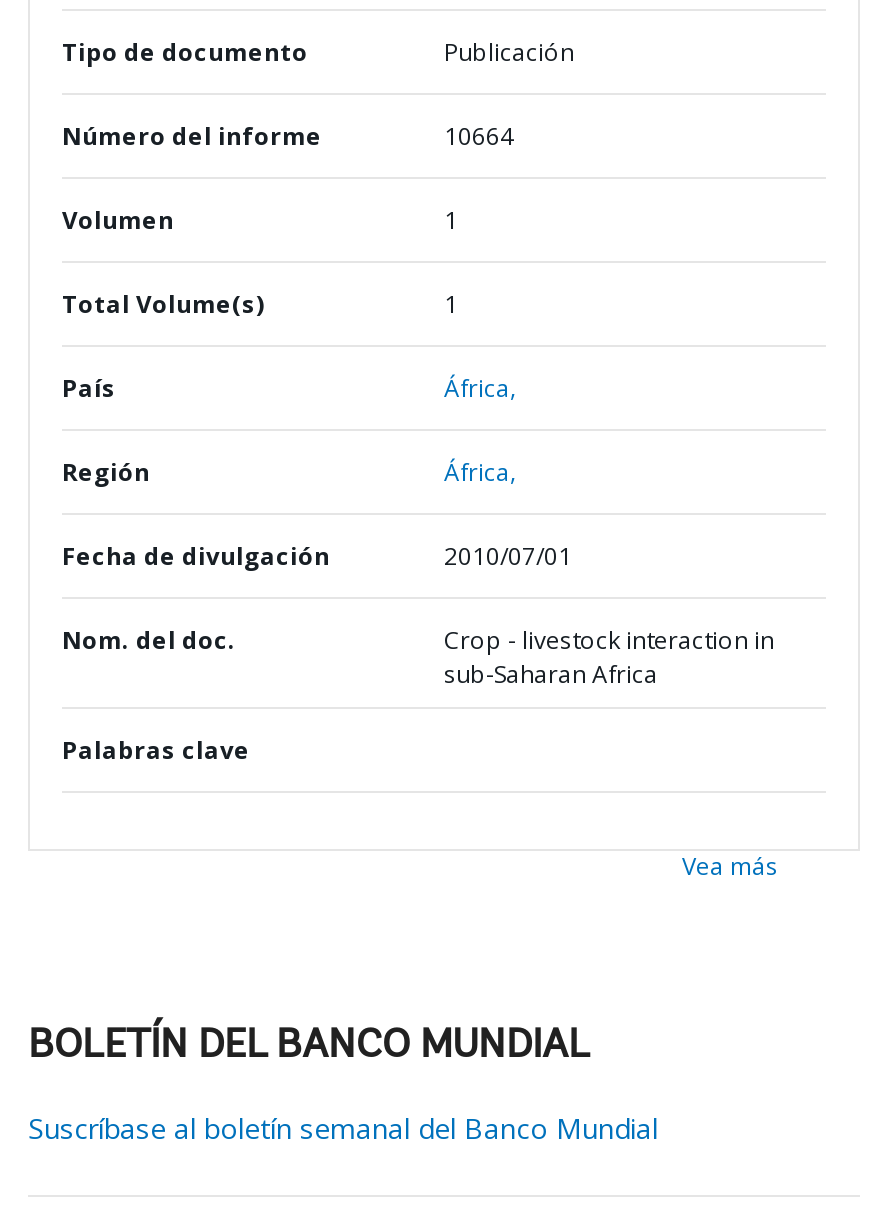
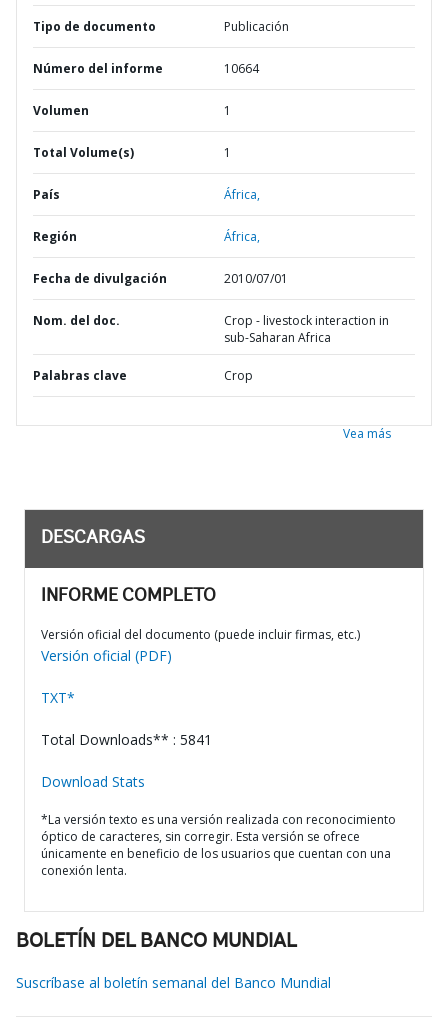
+ Crop

+ DESCARGAS
+ INFORME COMPLETO
+ Versión oficial del documento (puede incluir firmas, etc.)
+ Versión oficial (PDF)
+ TXT*
+ Total Downloads** : 5841
+ Download Stats
+ *La versión texto es una versión realizada con reconocimiento
+ óptico de caracteres, sin corregir. Esta versión se ofrece
+ únicamente en beneficio de los usuarios que cuentan con una
+ conexión lenta.
